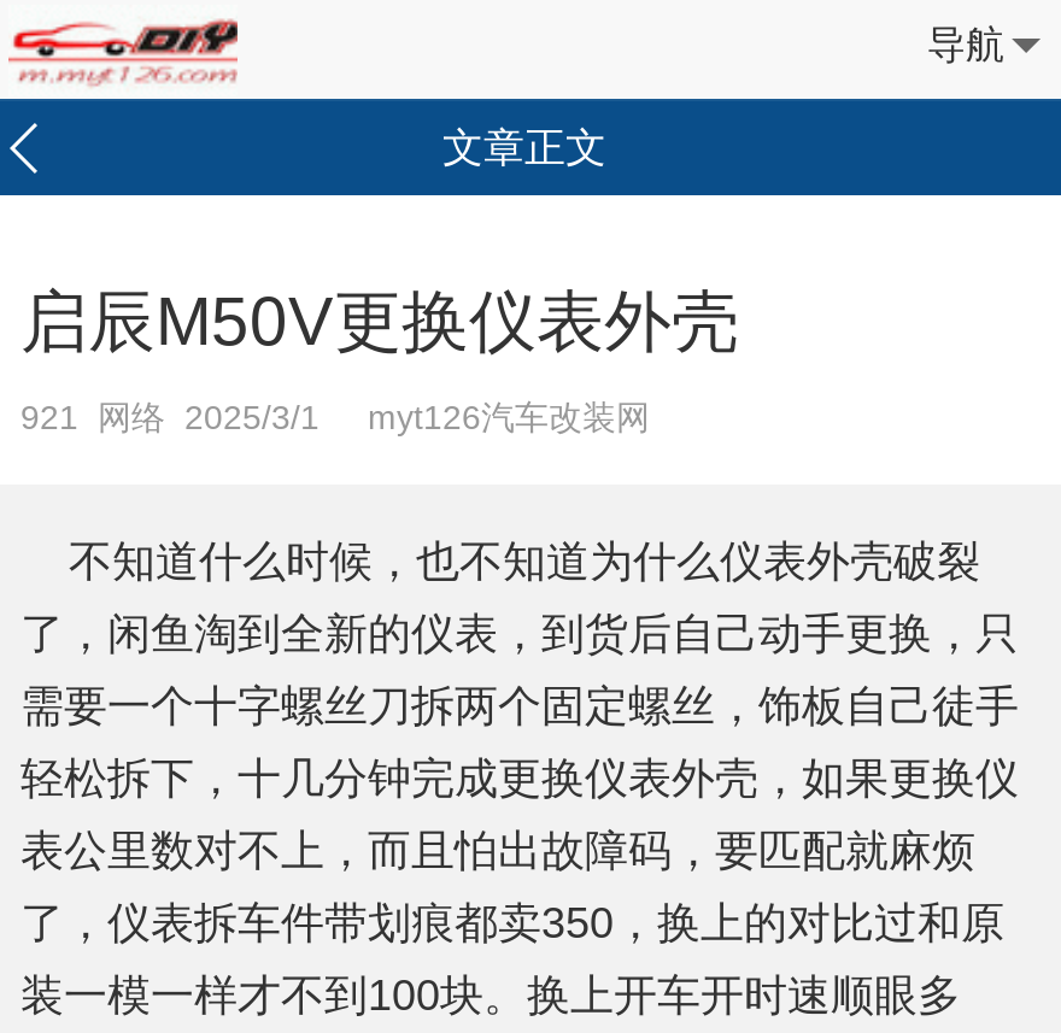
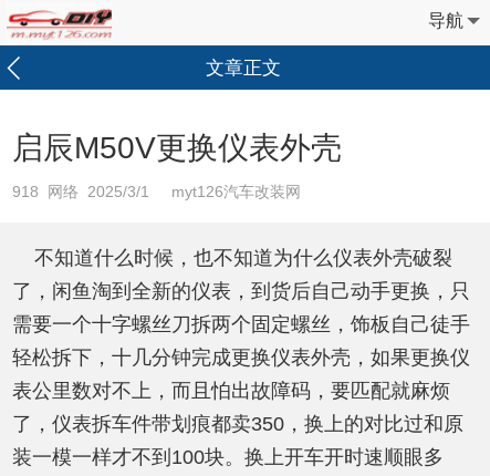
- 921网络 2025/3/1 myt126汽车改装网
+ 918网络 2025/3/1 myt126汽车改装网
